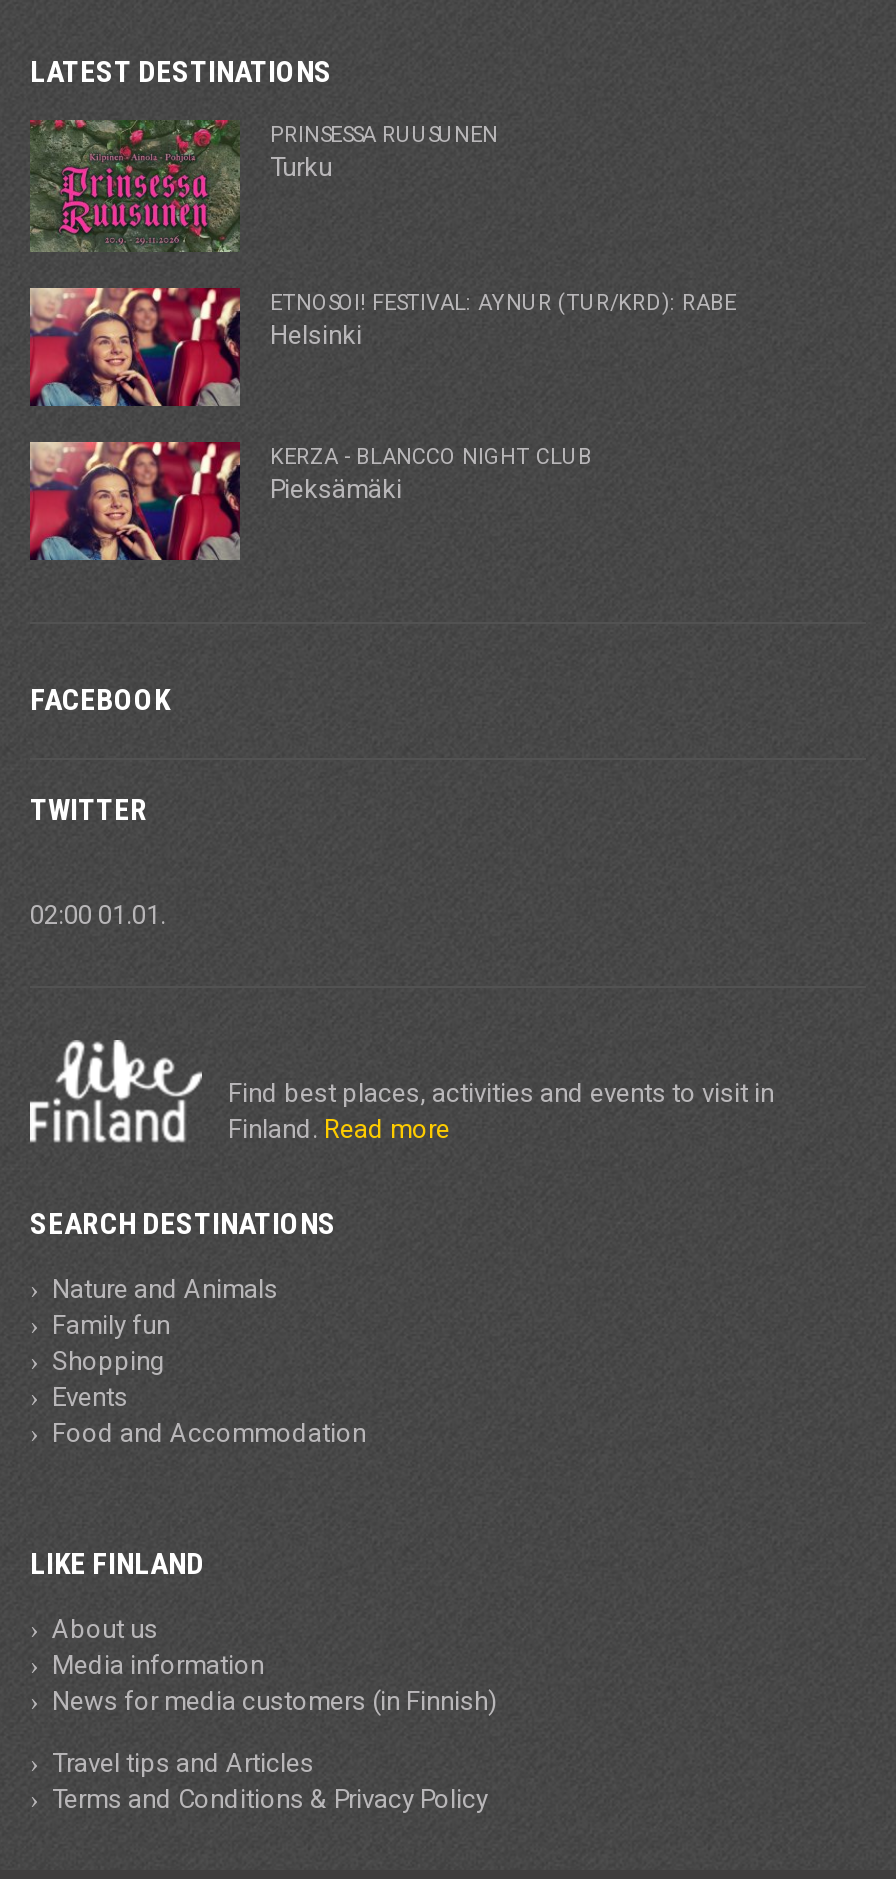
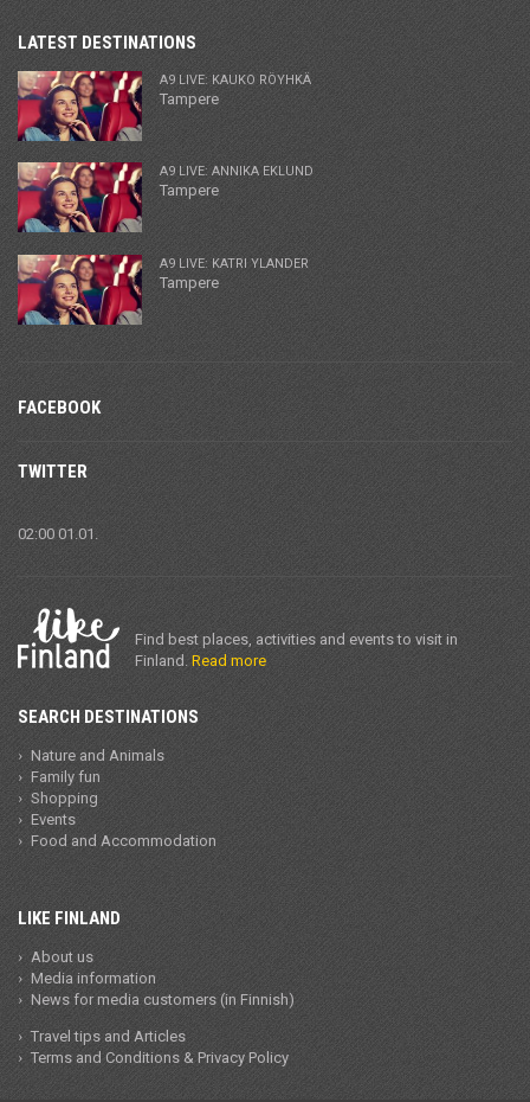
- [image]
- PRINSESSA RUUSUNEN
- Turku
+ [image]
+ A9 LIVE: KAUKO RÖYHKÄ
+ Tampere

- ETNOSOI! FESTIVAL: AYNUR (TUR/KRD): RABE
- Helsinki
+ A9 LIVE: ANNIKA EKLUND
+ Tampere

- KERZA - BLANCCO NIGHT CLUB
- Pieksämäki
+ A9 LIVE: KATRI YLANDER
+ Tampere
